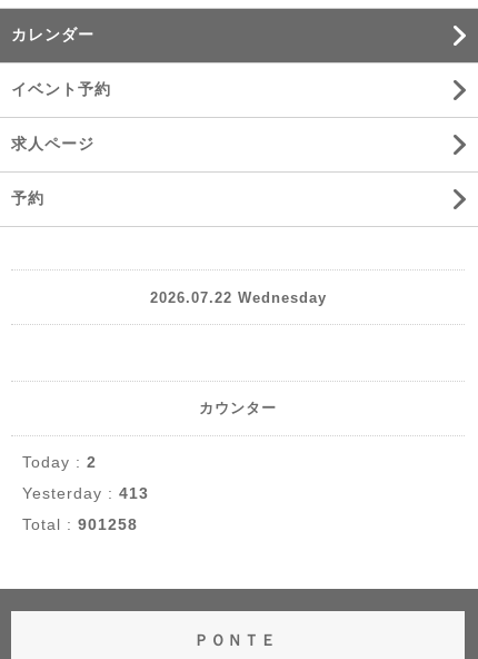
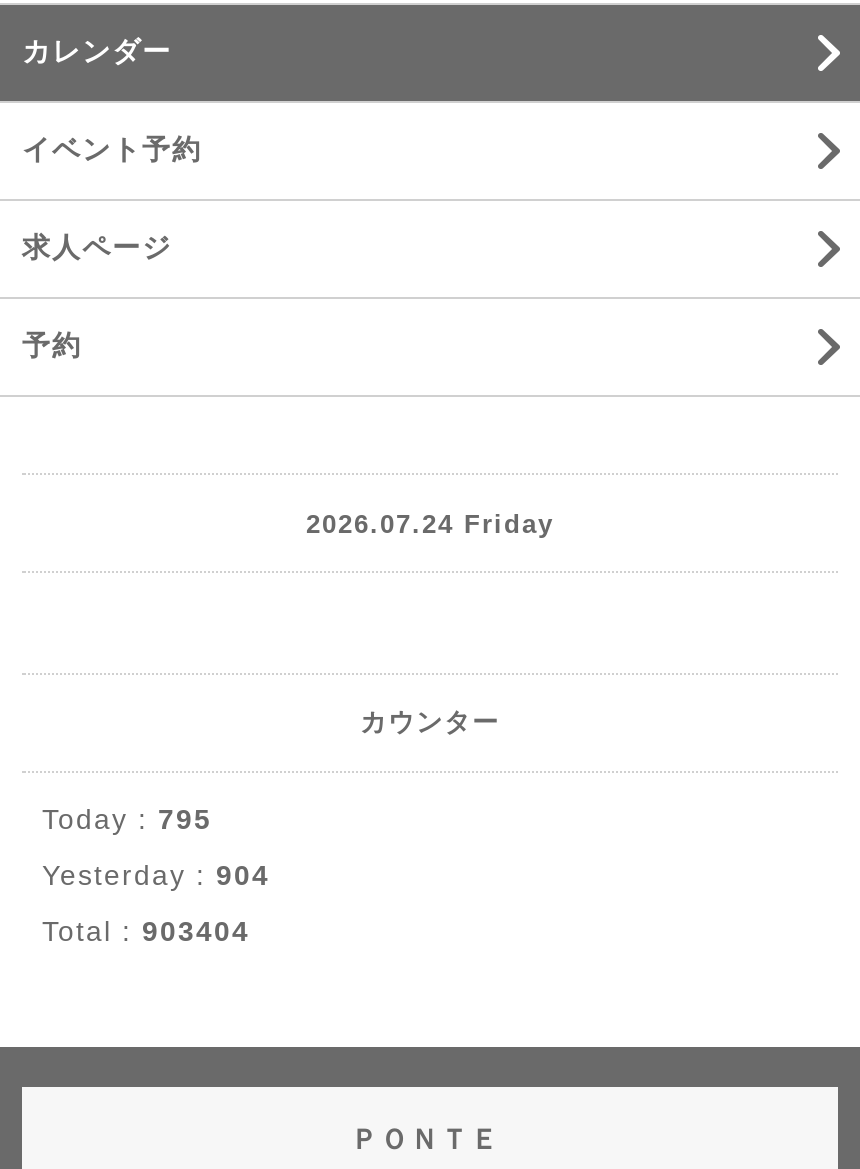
- 2026.07.22 Wednesday
+ 2026.07.24 Friday

- Today : 2
+ Today : 795

- Yesterday : 413
+ Yesterday : 904

- Total : 901258
+ Total : 903404
